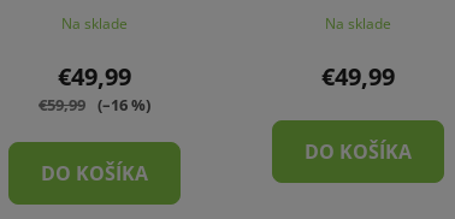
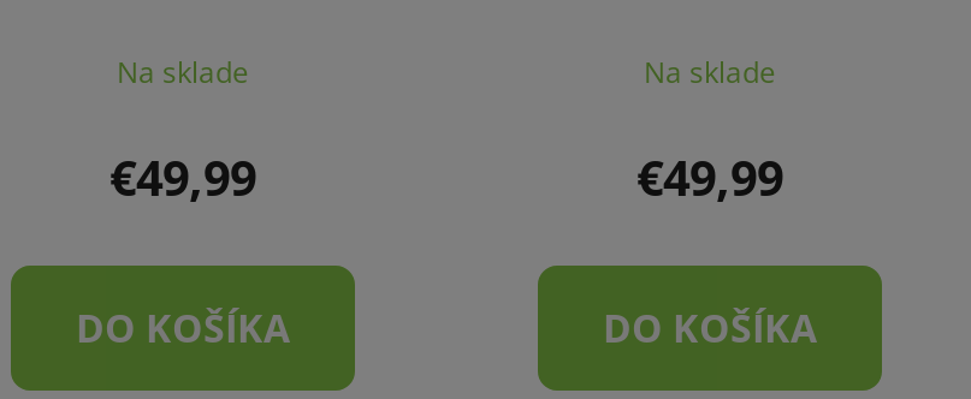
- €59,99 (–16 %)
